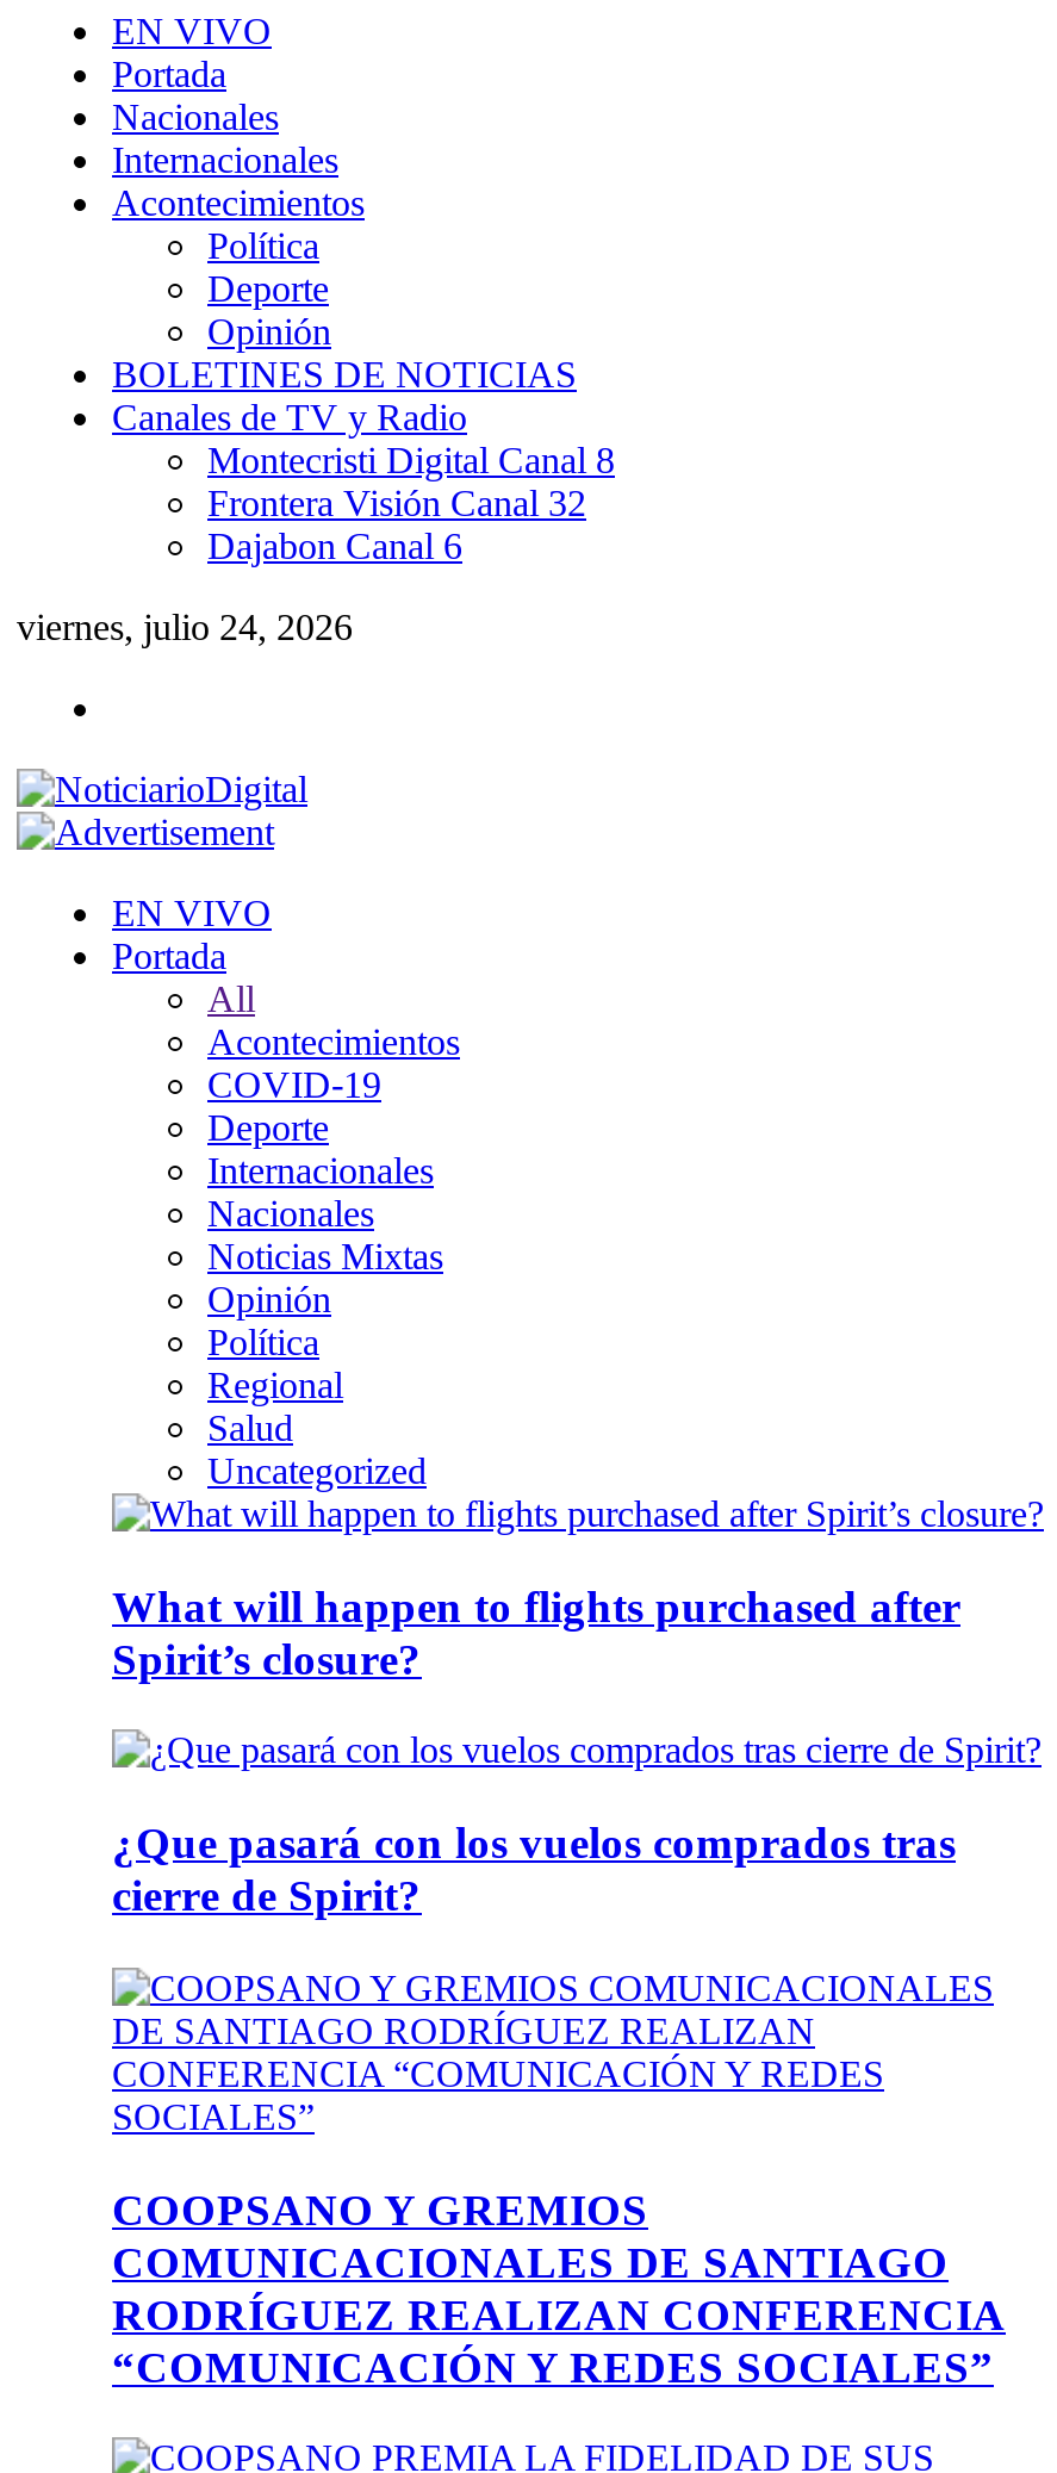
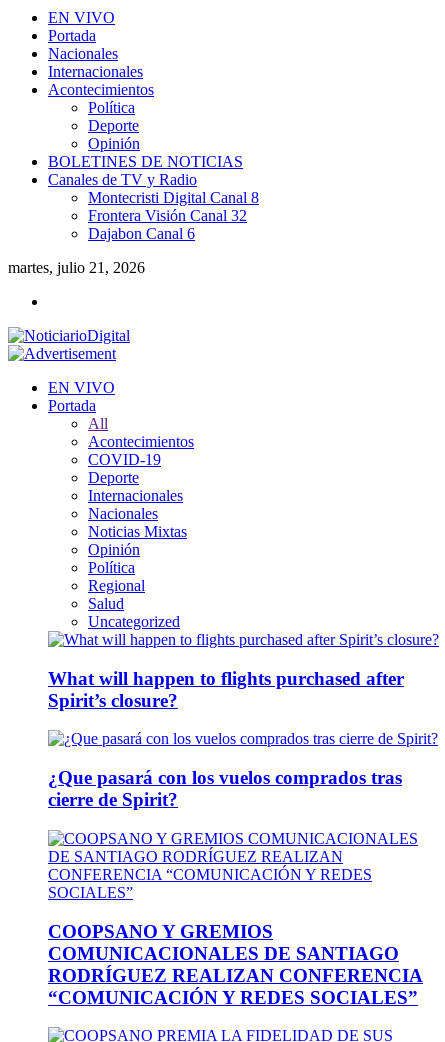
- viernes, julio 24, 2026
+ martes, julio 21, 2026
